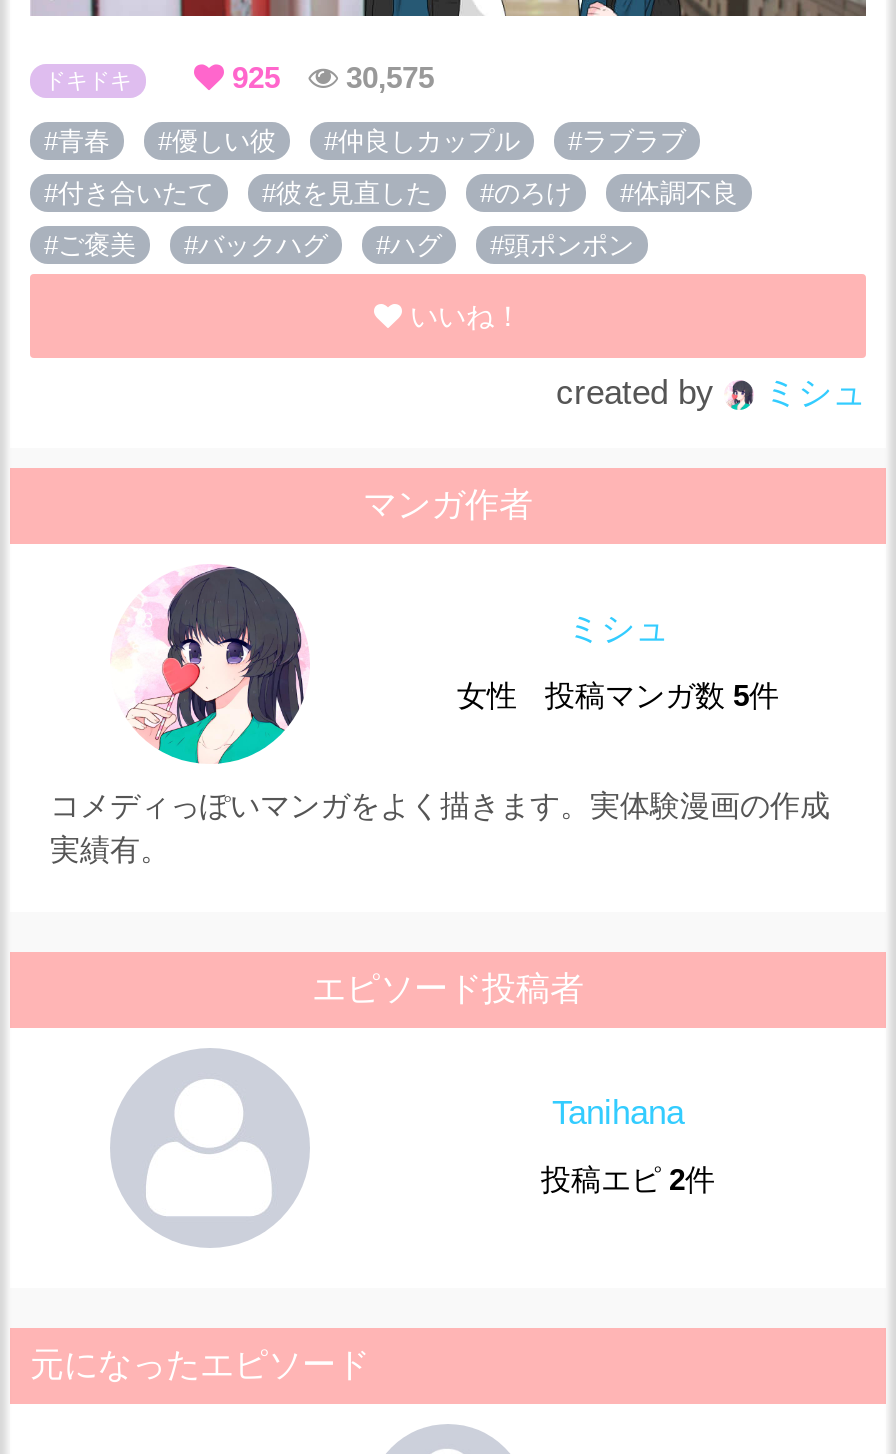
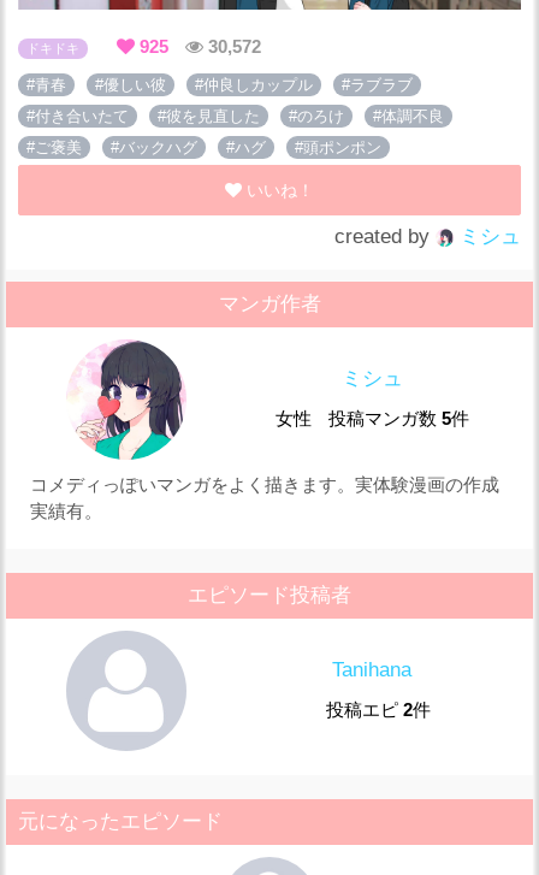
- 925 30,575
+ 925 30,572
